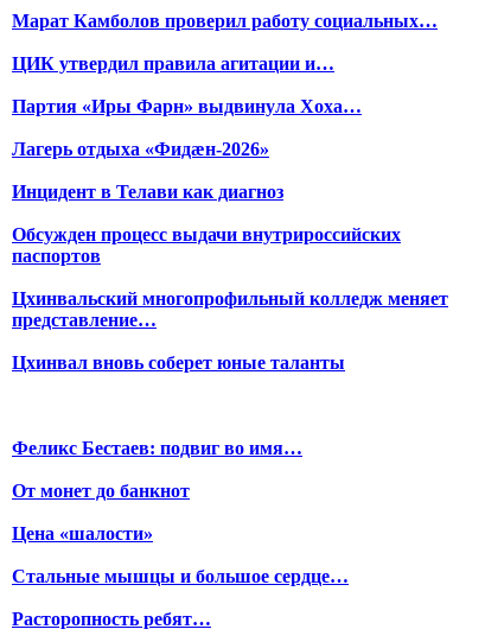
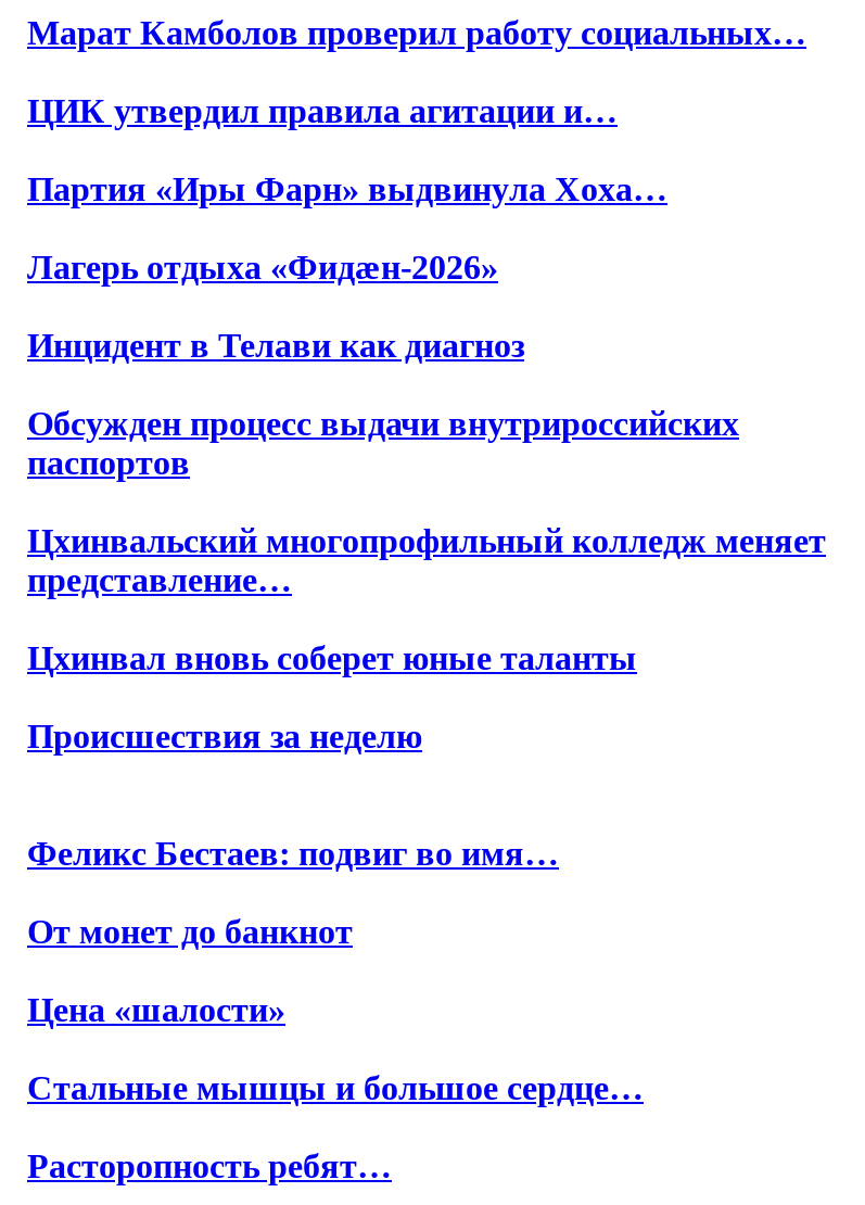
+ Происшествия за неделю
